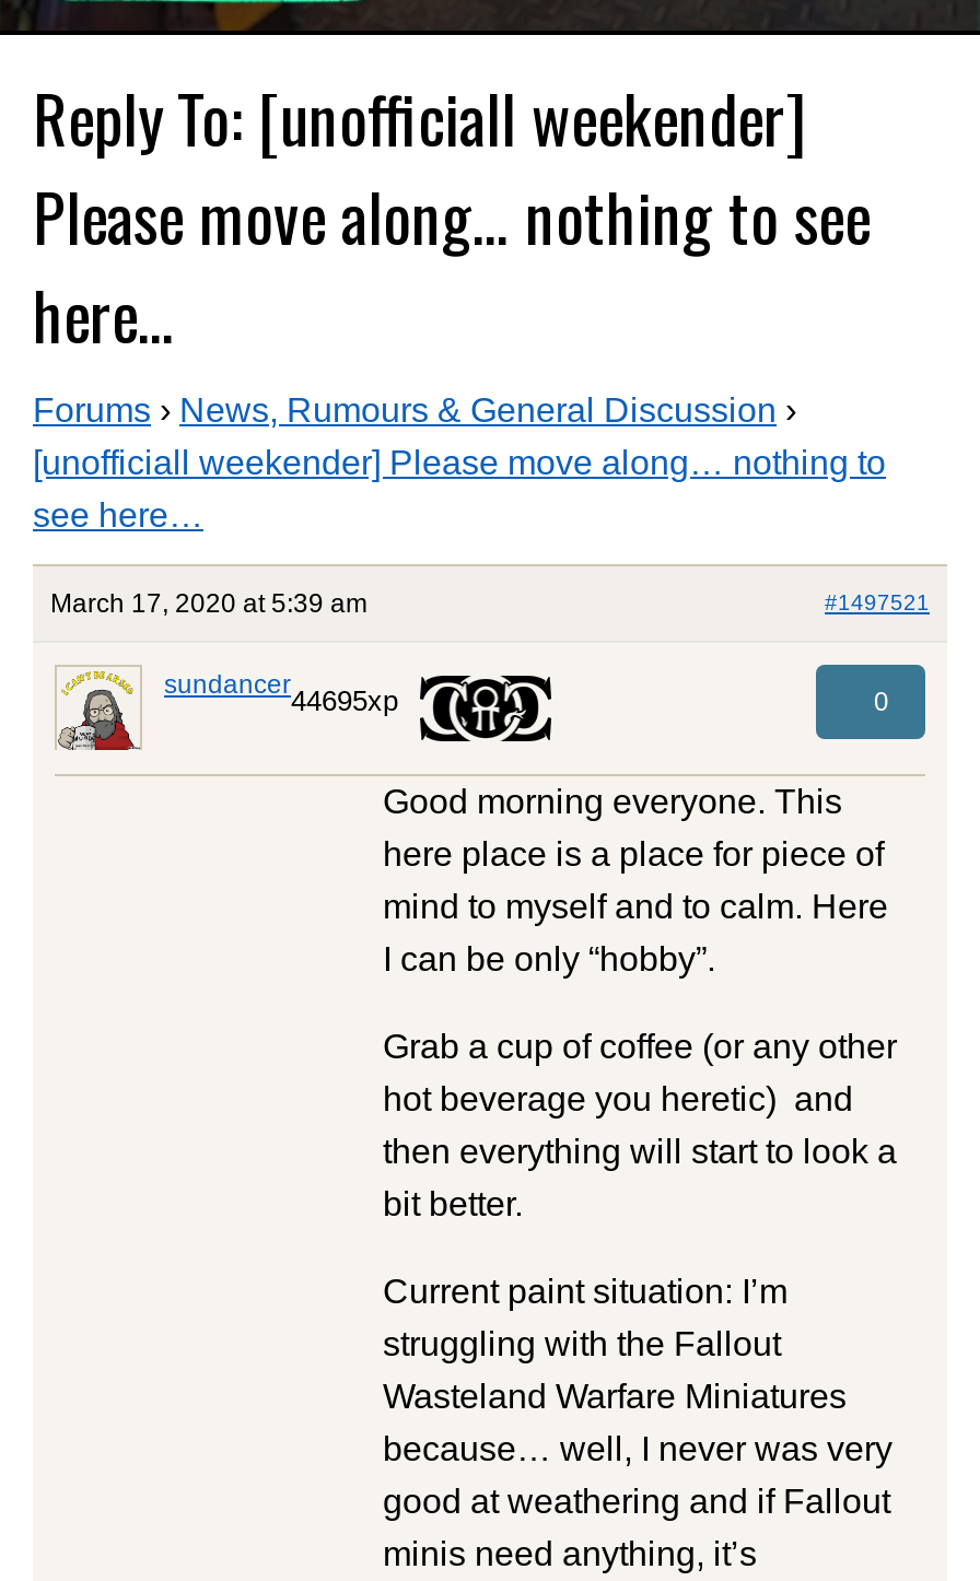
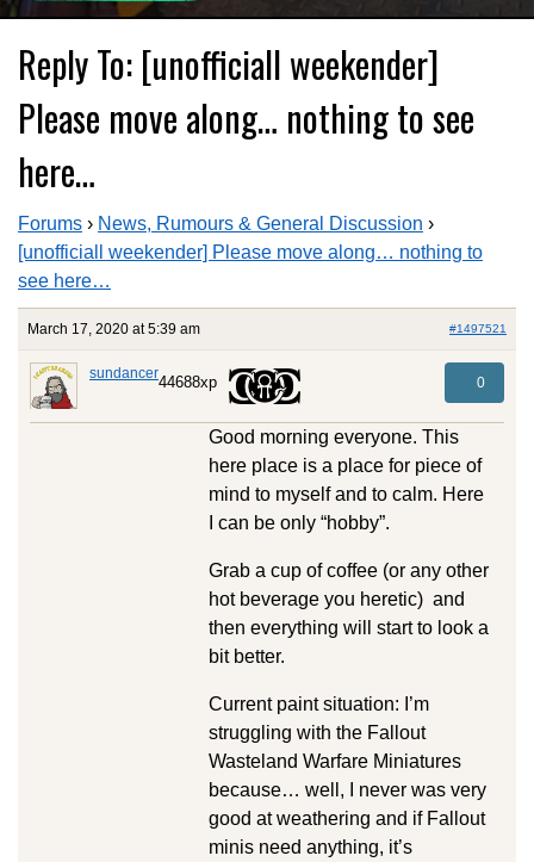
- sundancer44695xp
+ sundancer44688xp
